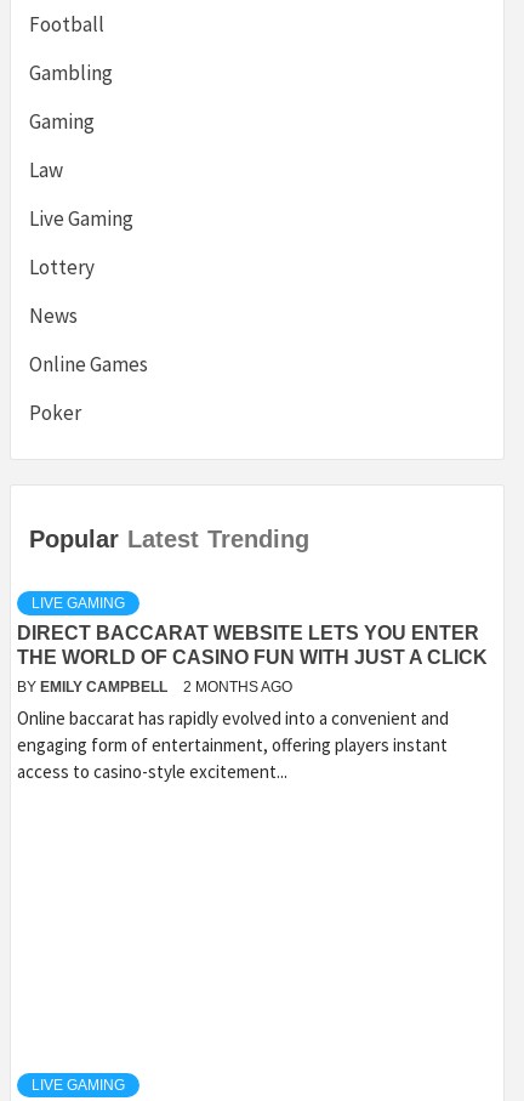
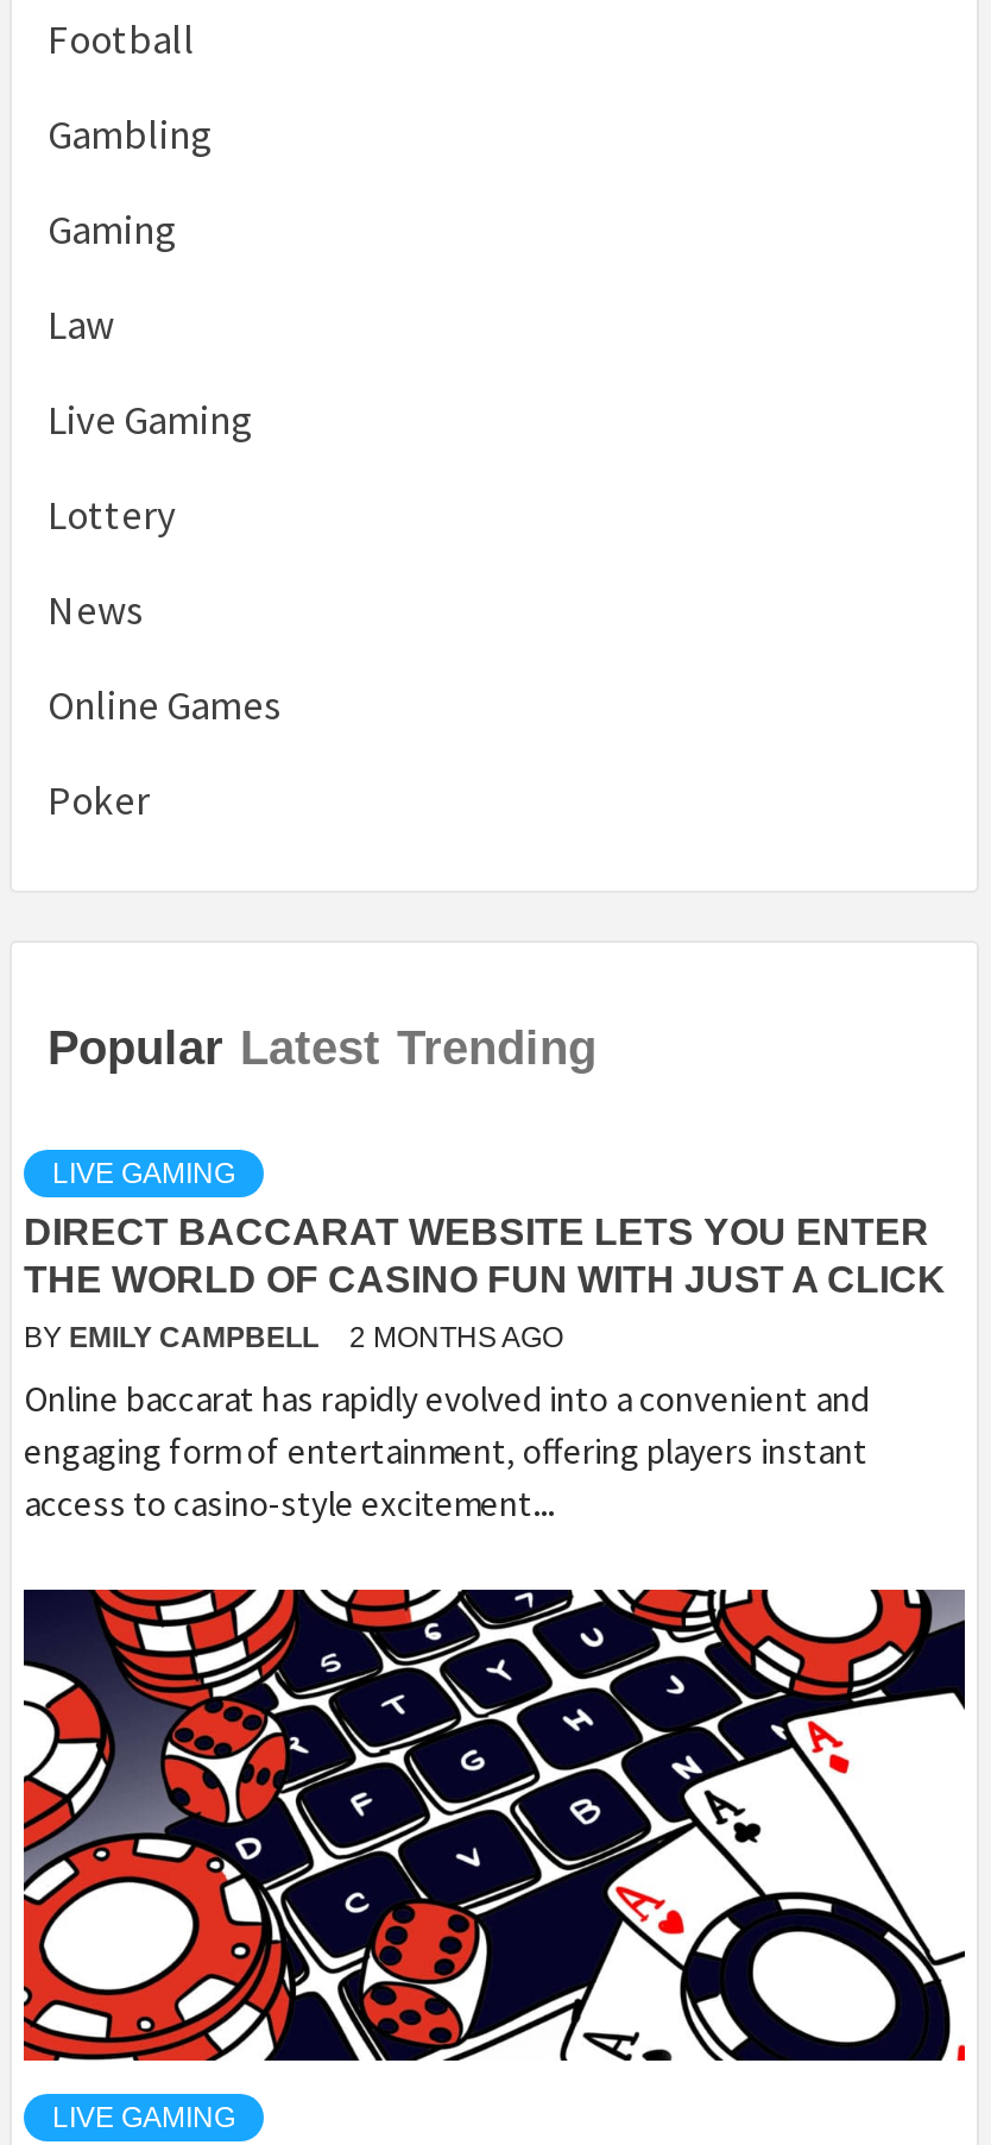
+ [image]
